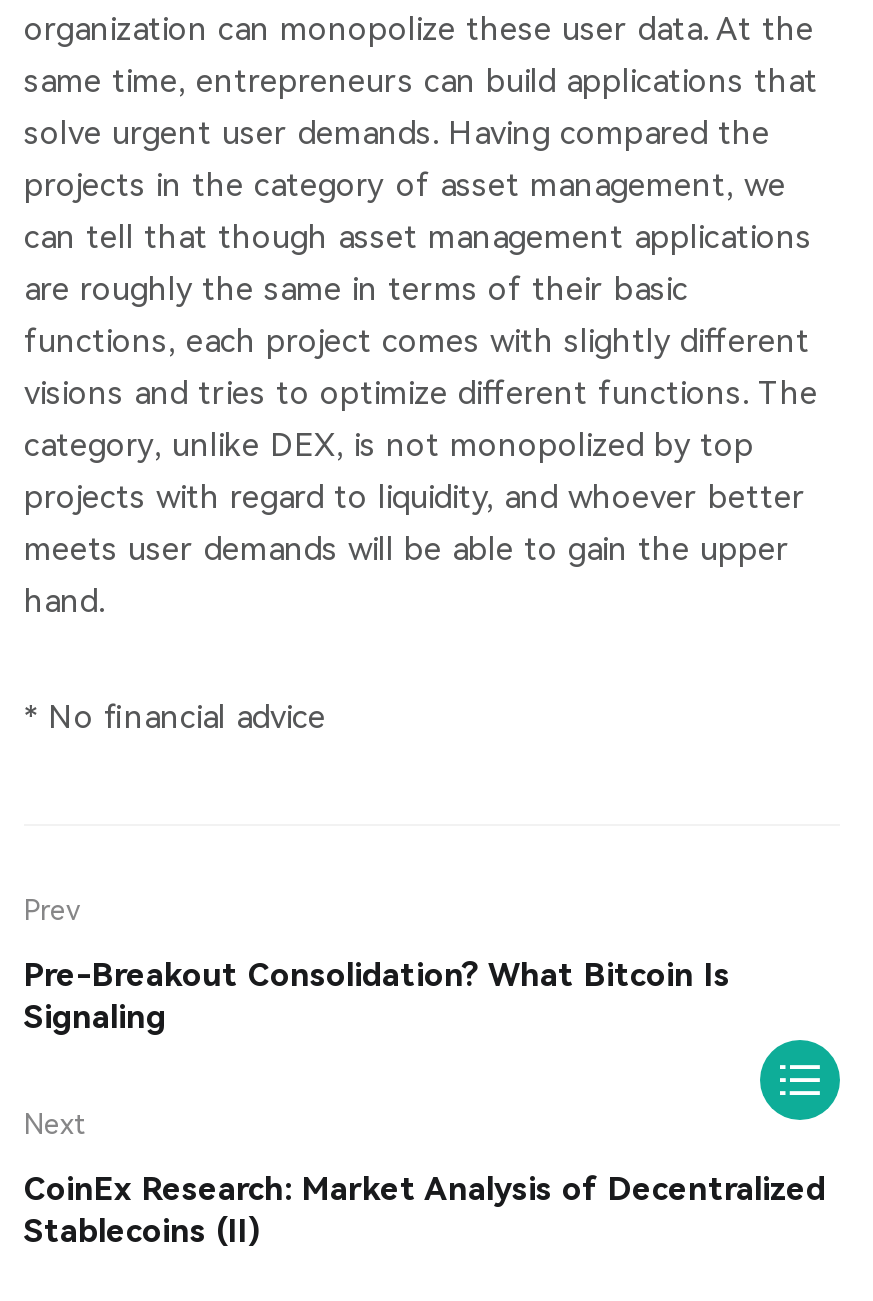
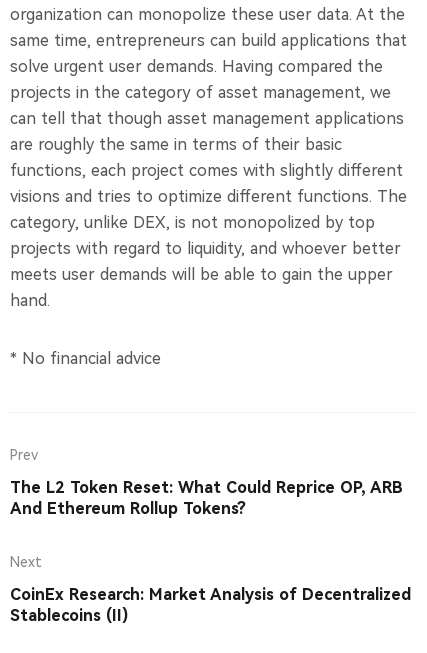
- Pre-Breakout Consolidation? What Bitcoin Is
- Signaling
+ The L2 Token Reset: What Could Reprice OP, ARB
+ And Ethereum Rollup Tokens?

- [image]
